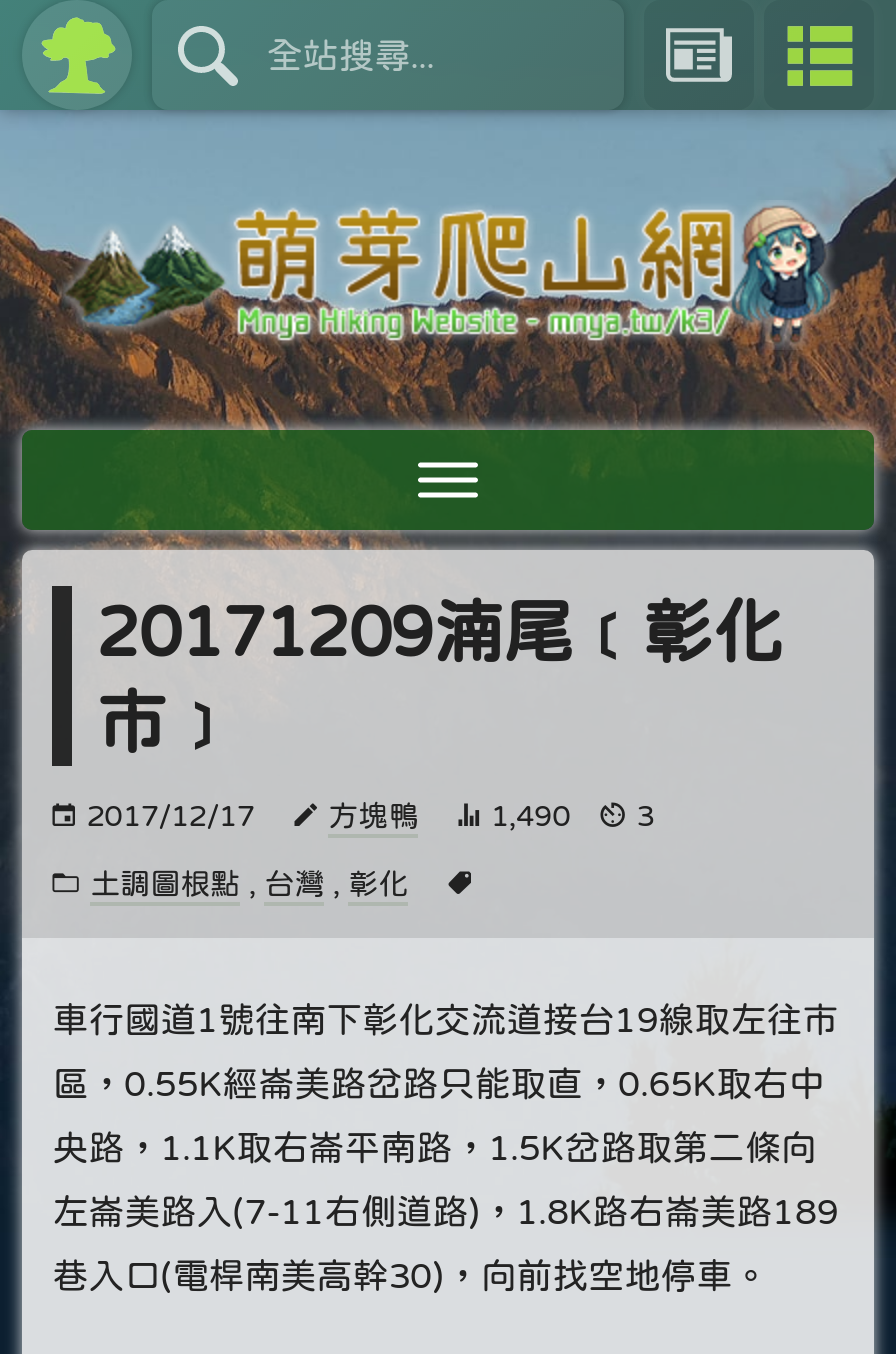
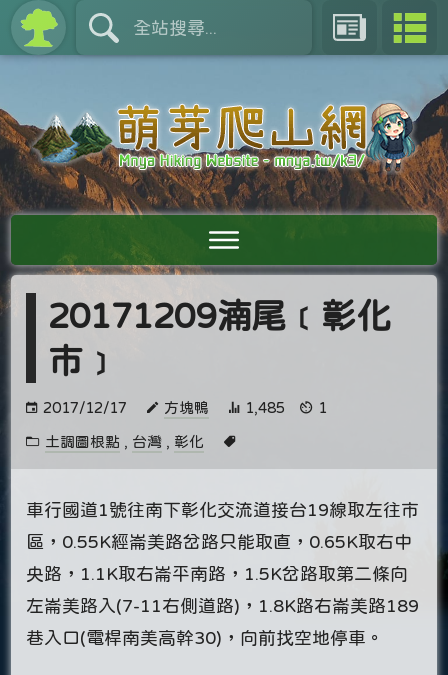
- 1,490
+ 1,485

- 3
+ 1
